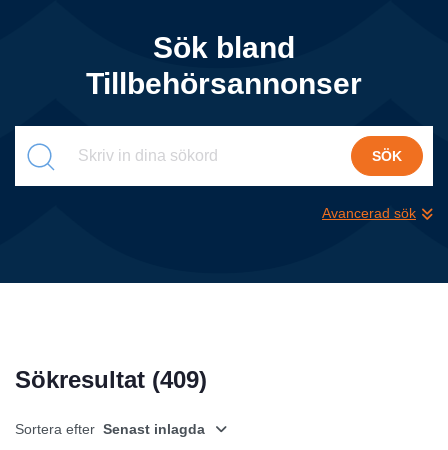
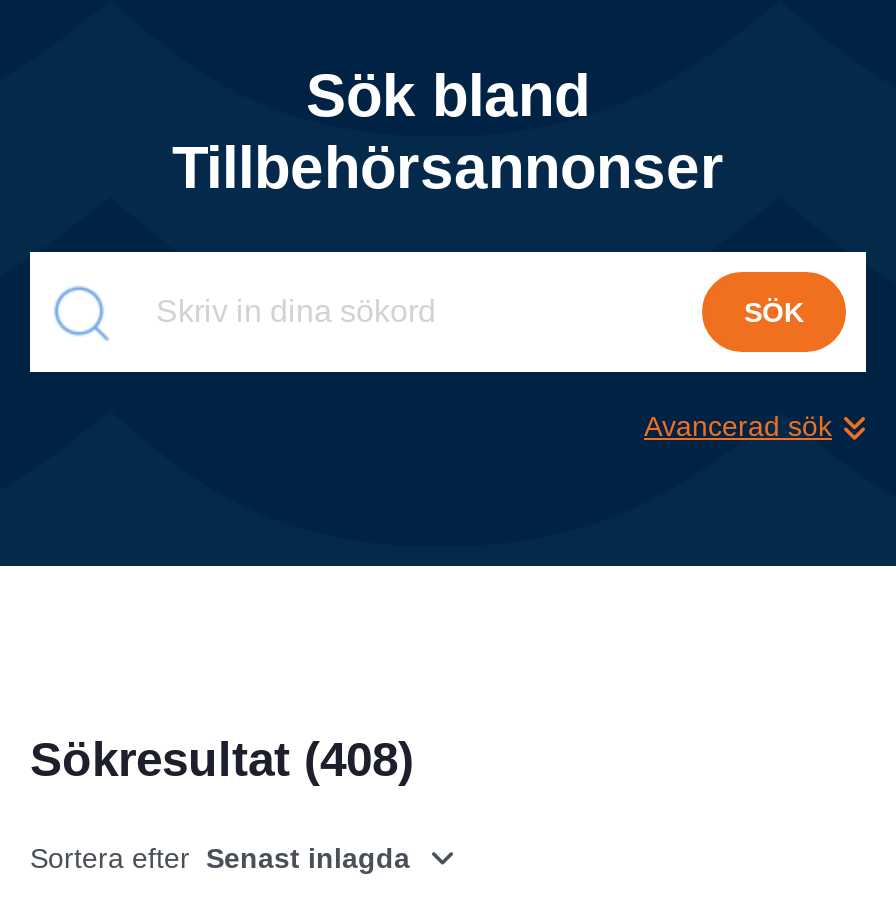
- Sökresultat (409)
+ Sökresultat (408)
